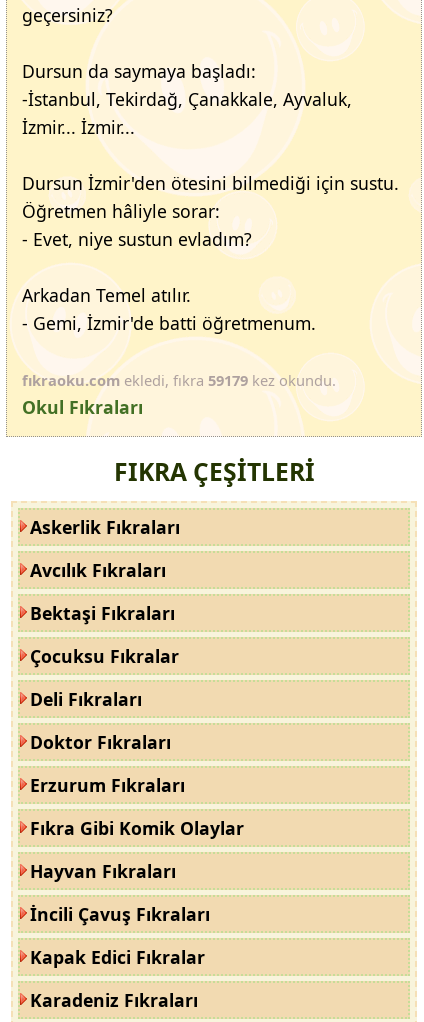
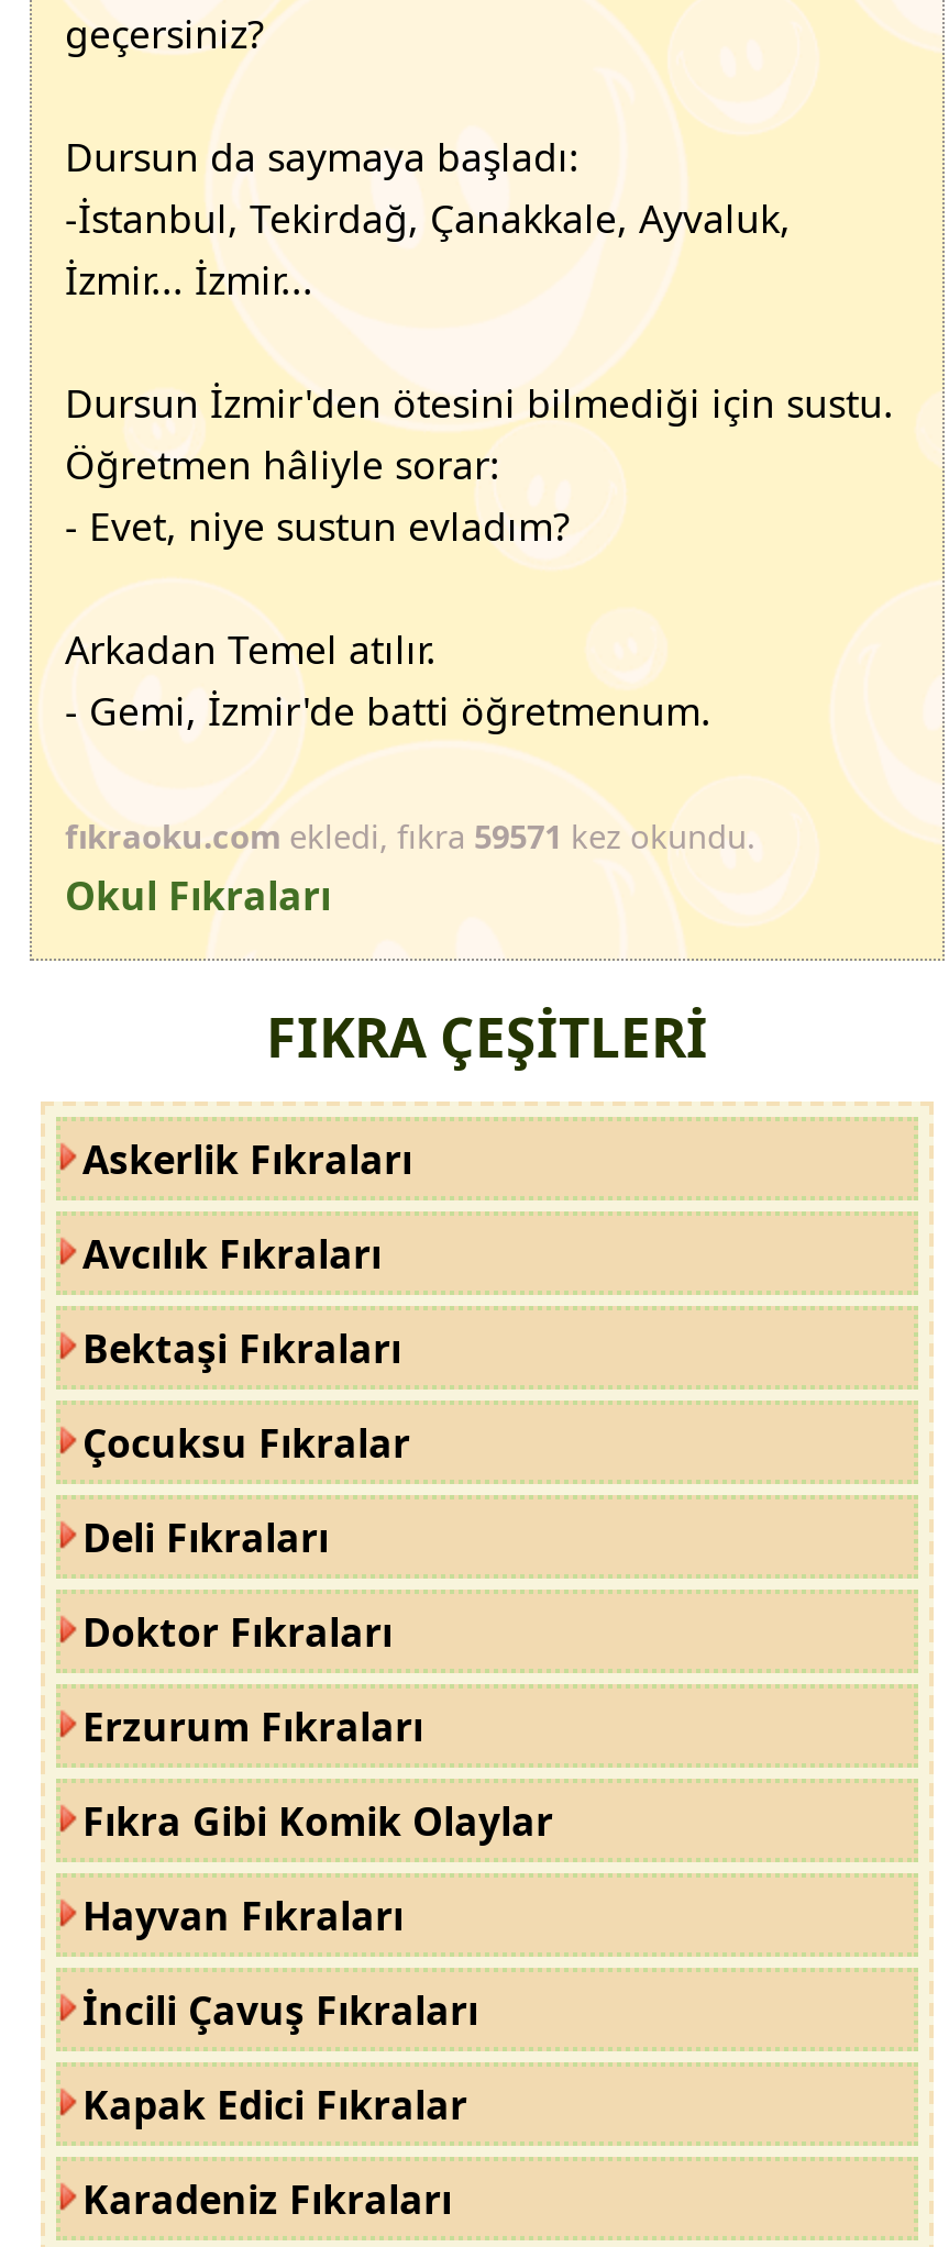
- fıkraoku.com ekledi, fıkra 59179 kez okundu.
+ fıkraoku.com ekledi, fıkra 59571 kez okundu.
